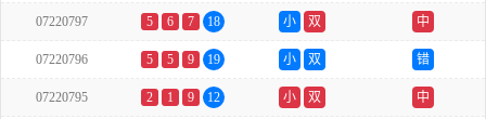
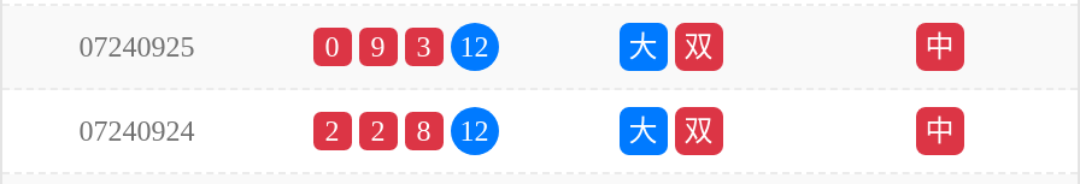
- 07220797
- 5
- 6
- 7
- 18
- 小
+ 07240925
+ 0
+ 9
+ 3
+ 12
+ 大

- 07220796
- 5
- 5
- 9
- 19
- 小
- 双
- 错
- 07220795
+ 07240924

- 1
+ 2

- 9
+ 8

- 小
+ 大
